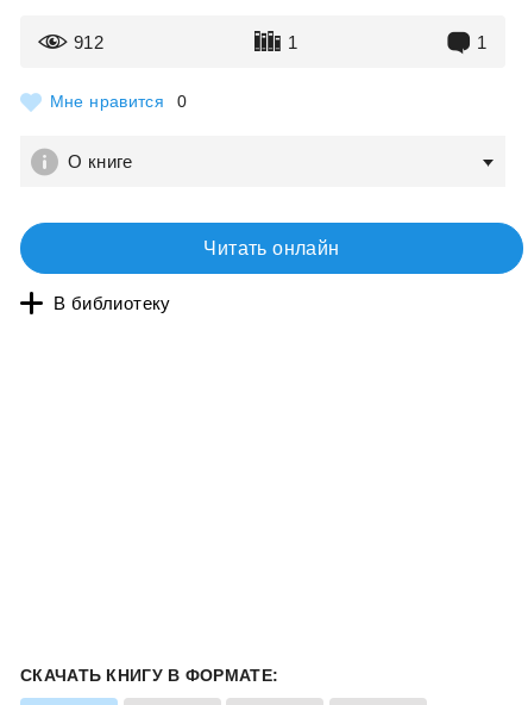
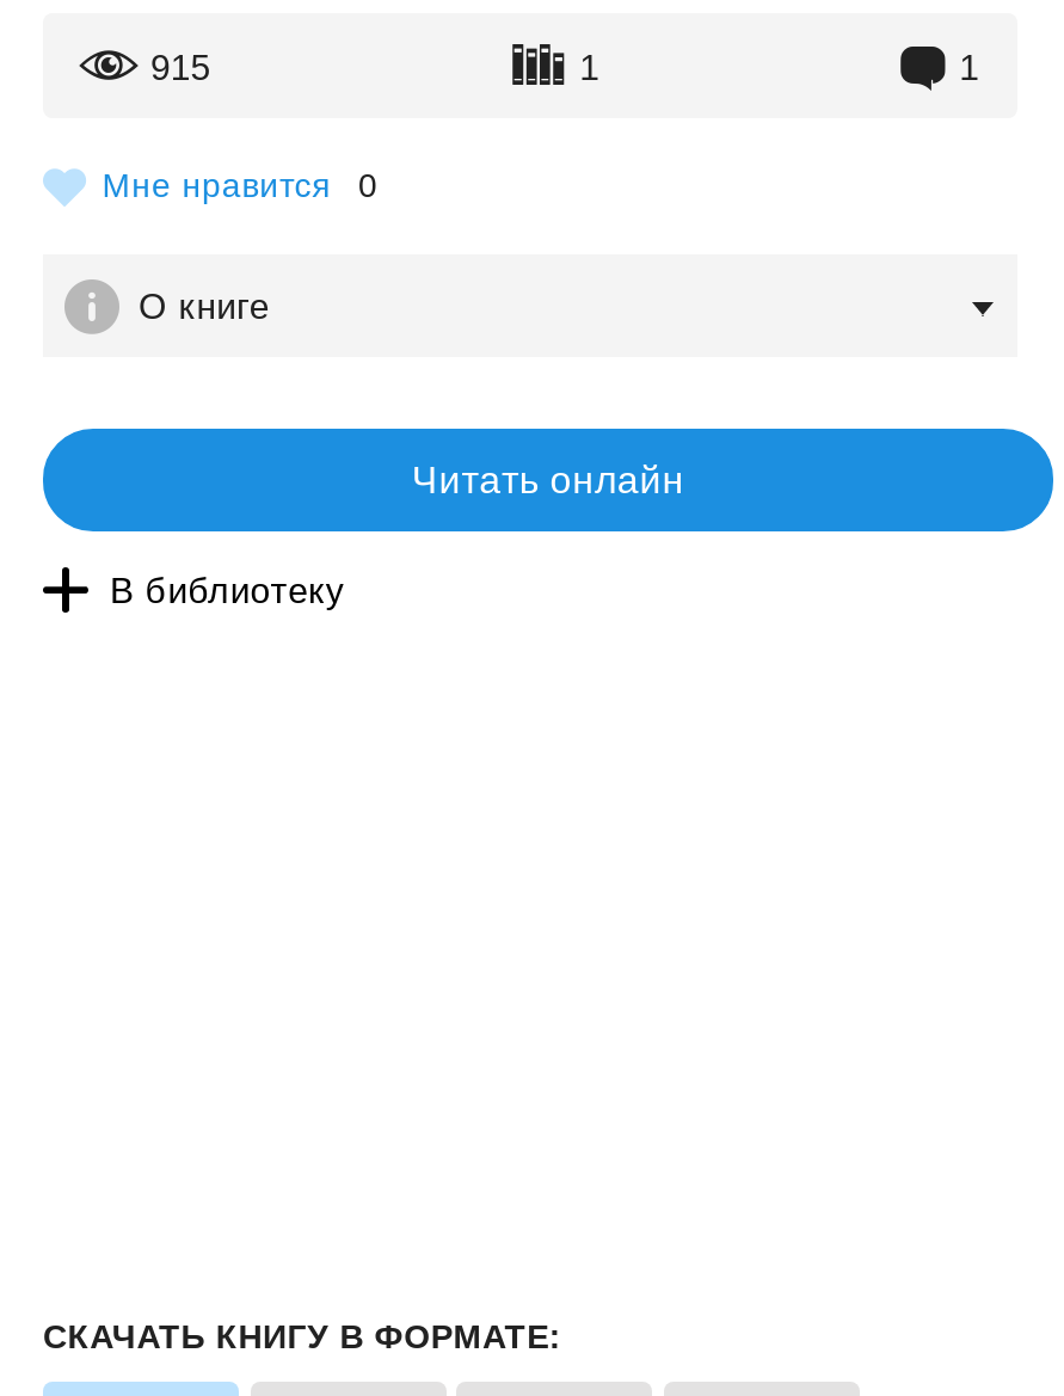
- 912
+ 915
